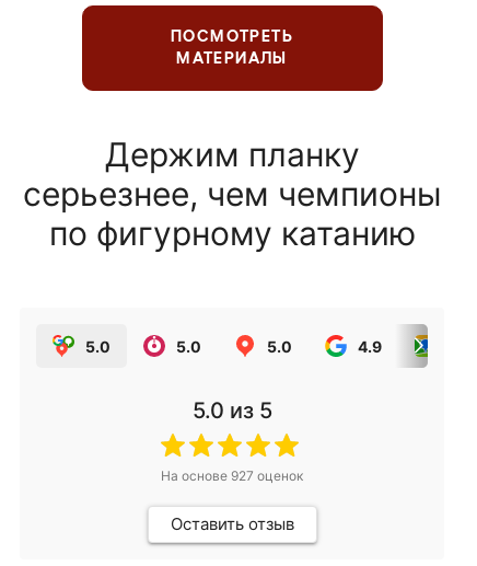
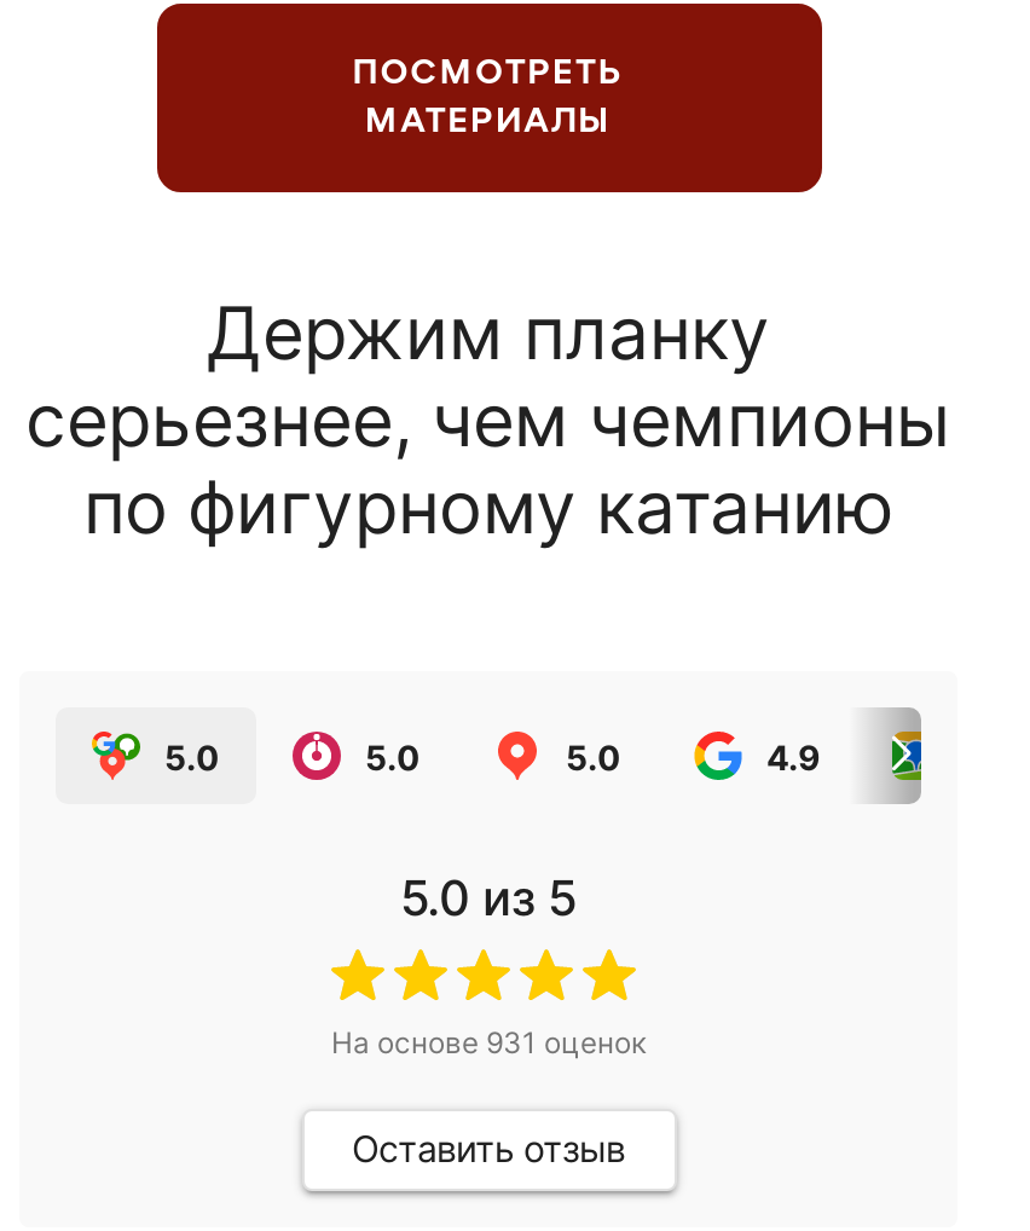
- На основе 927 оценок
+ На основе 931 оценок
